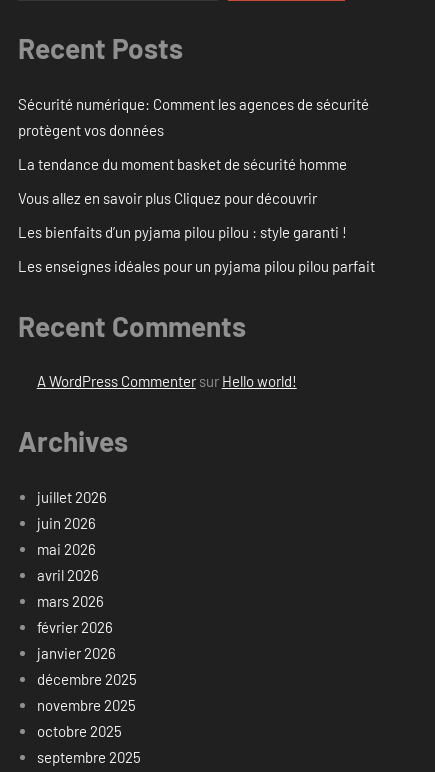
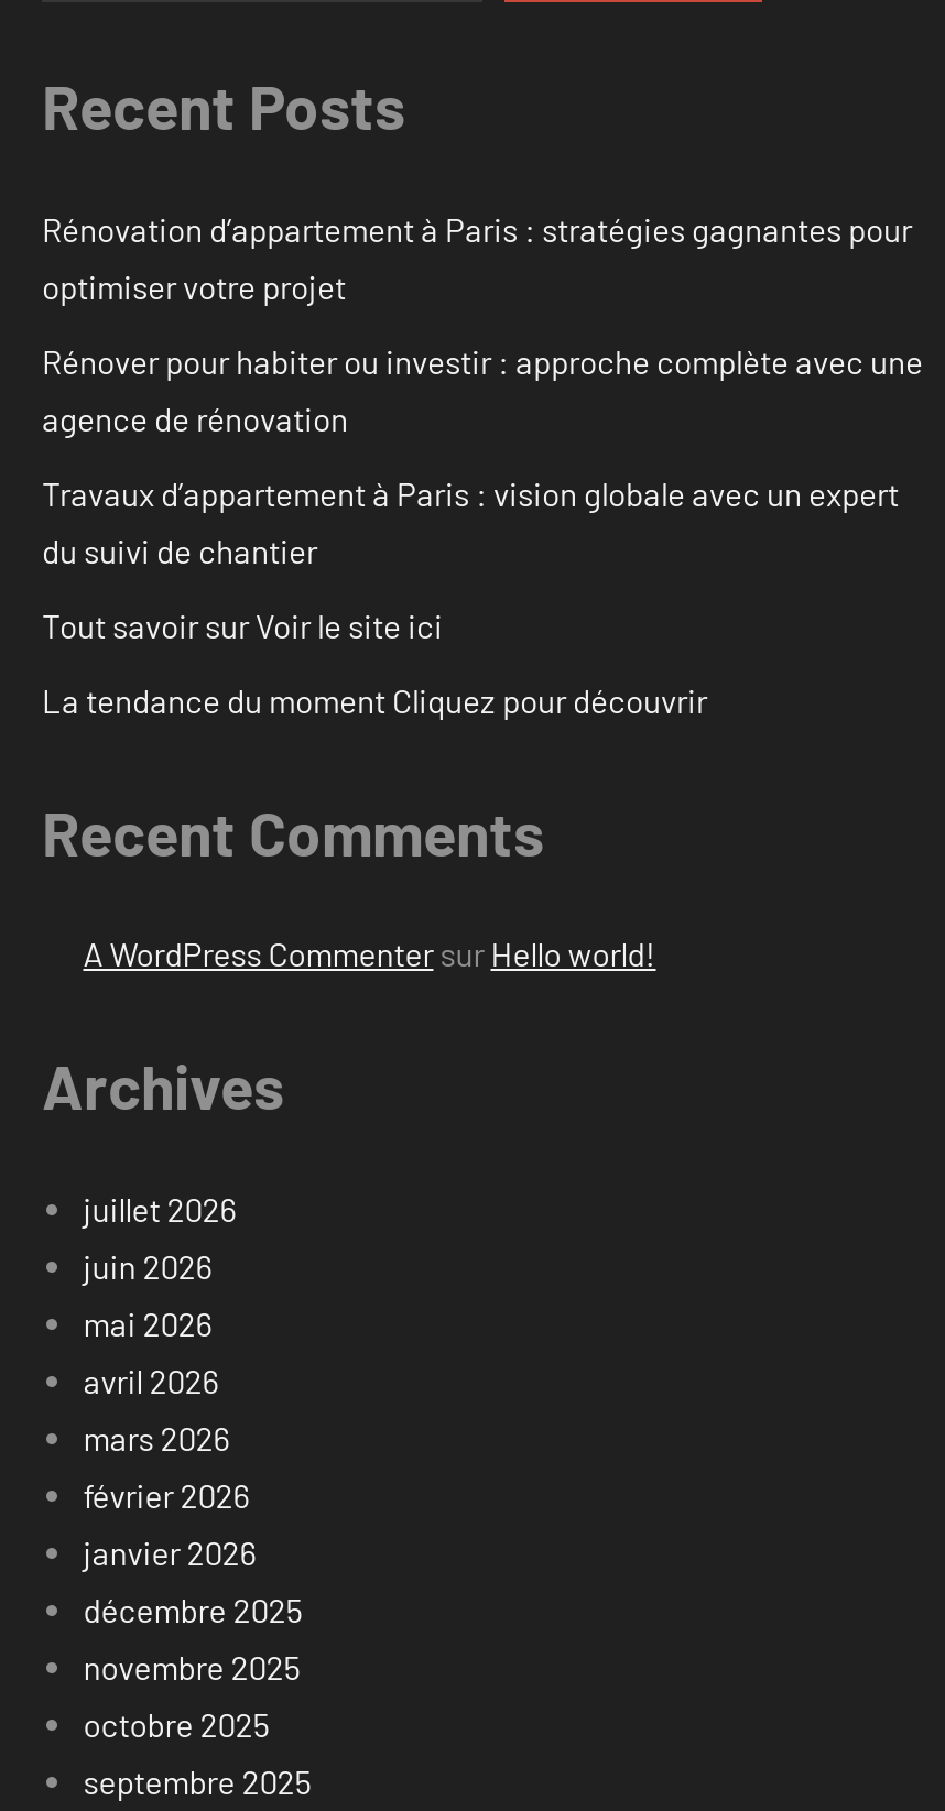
- Sécurité numérique: Comment les agences de sécurité
- protègent vos données
+ Rénovation d’appartement à Paris : stratégies gagnantes pour
+ optimiser votre projet

- La tendance du moment basket de sécurité homme
+ Rénover pour habiter ou investir : approche complète avec une
+ agence de rénovation

- Vous allez en savoir plus Cliquez pour découvrir
+ Travaux d’appartement à Paris : vision globale avec un expert
+ du suivi de chantier

- Les bienfaits d’un pyjama pilou pilou : style garanti !
+ Tout savoir sur Voir le site ici

- Les enseignes idéales pour un pyjama pilou pilou parfait
+ La tendance du moment Cliquez pour découvrir
